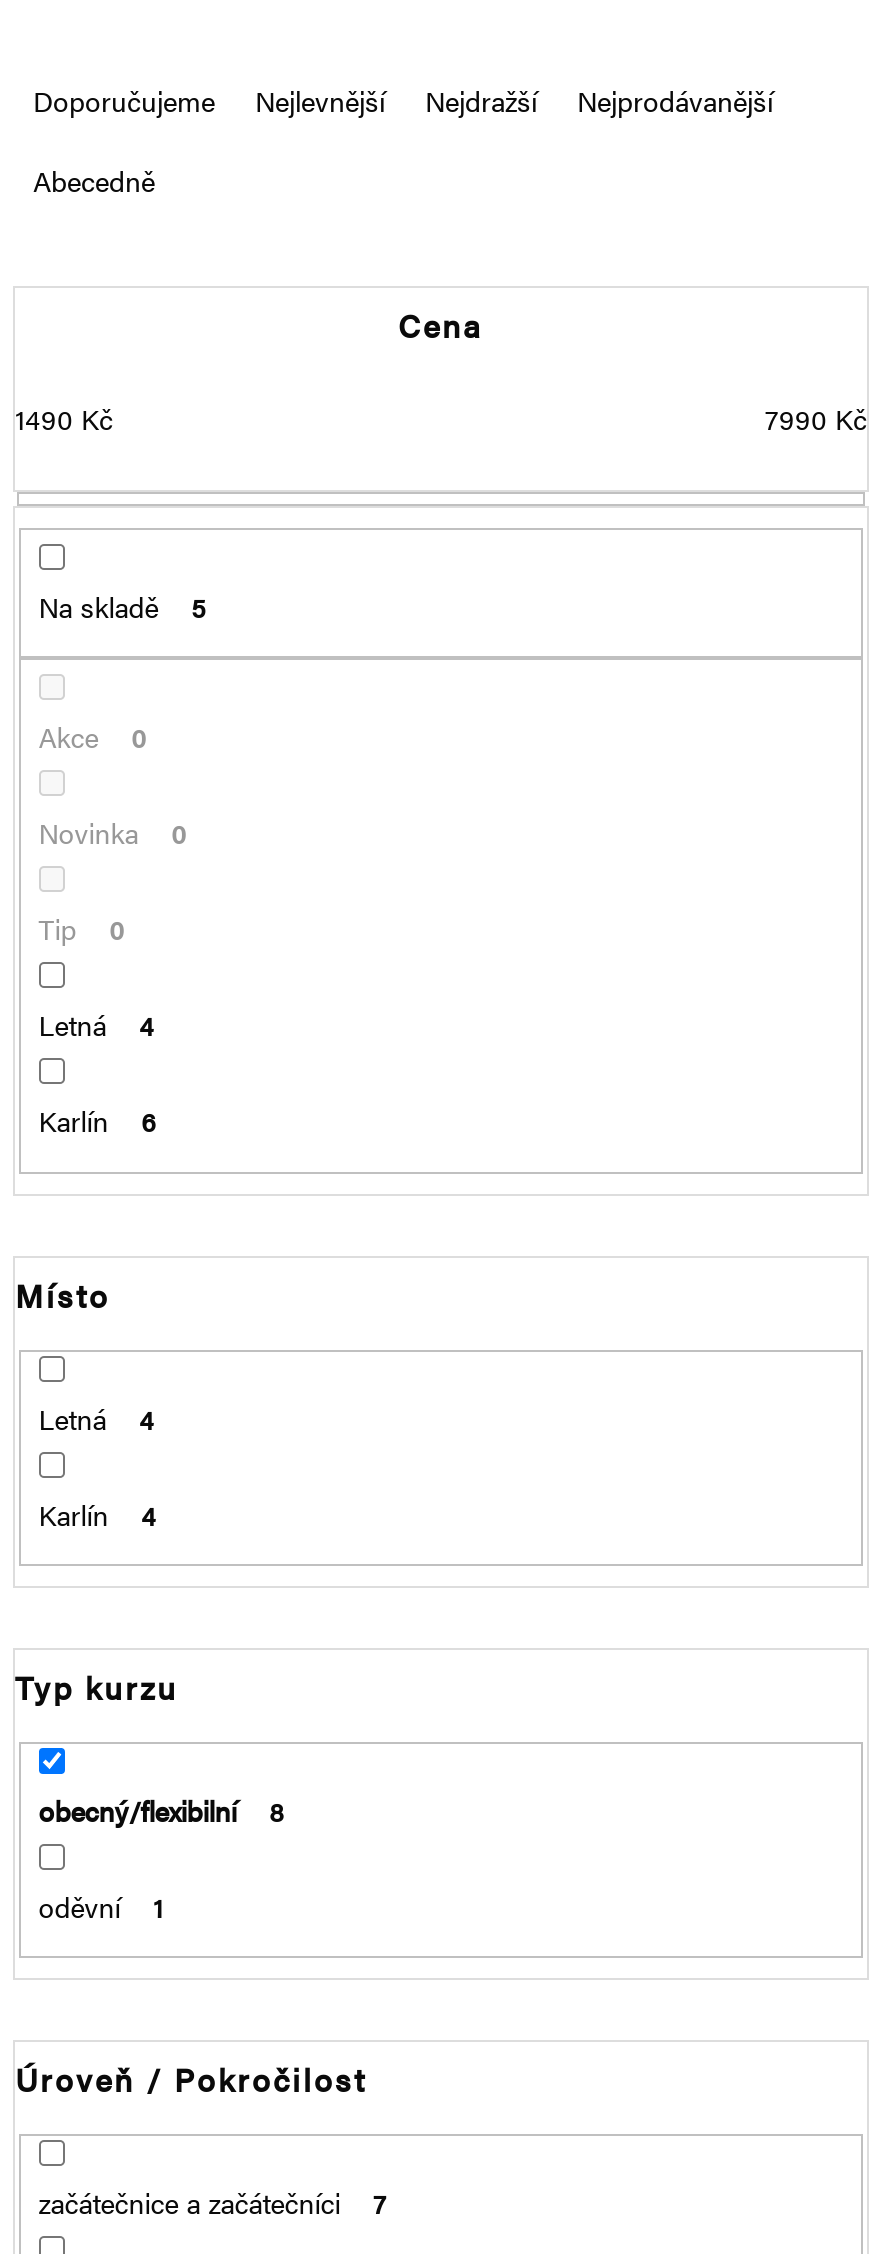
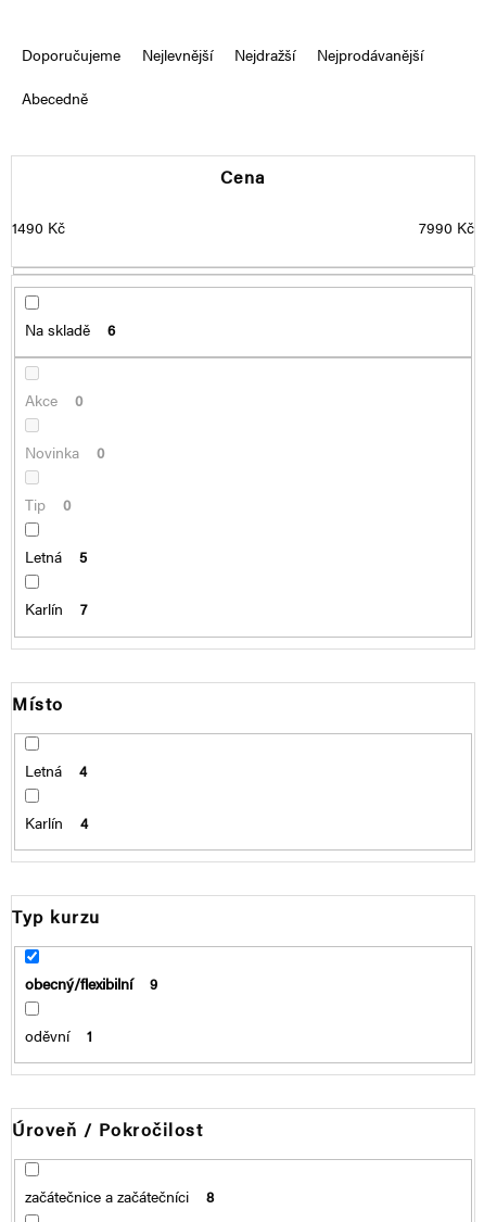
- 5
+ 6

- Letná 4
+ Letná 5

- Karlín 6
+ Karlín 7

- obecný/flexibilní 8
+ obecný/flexibilní 9

- začátečnice a začátečníci 7
+ začátečnice a začátečníci 8
